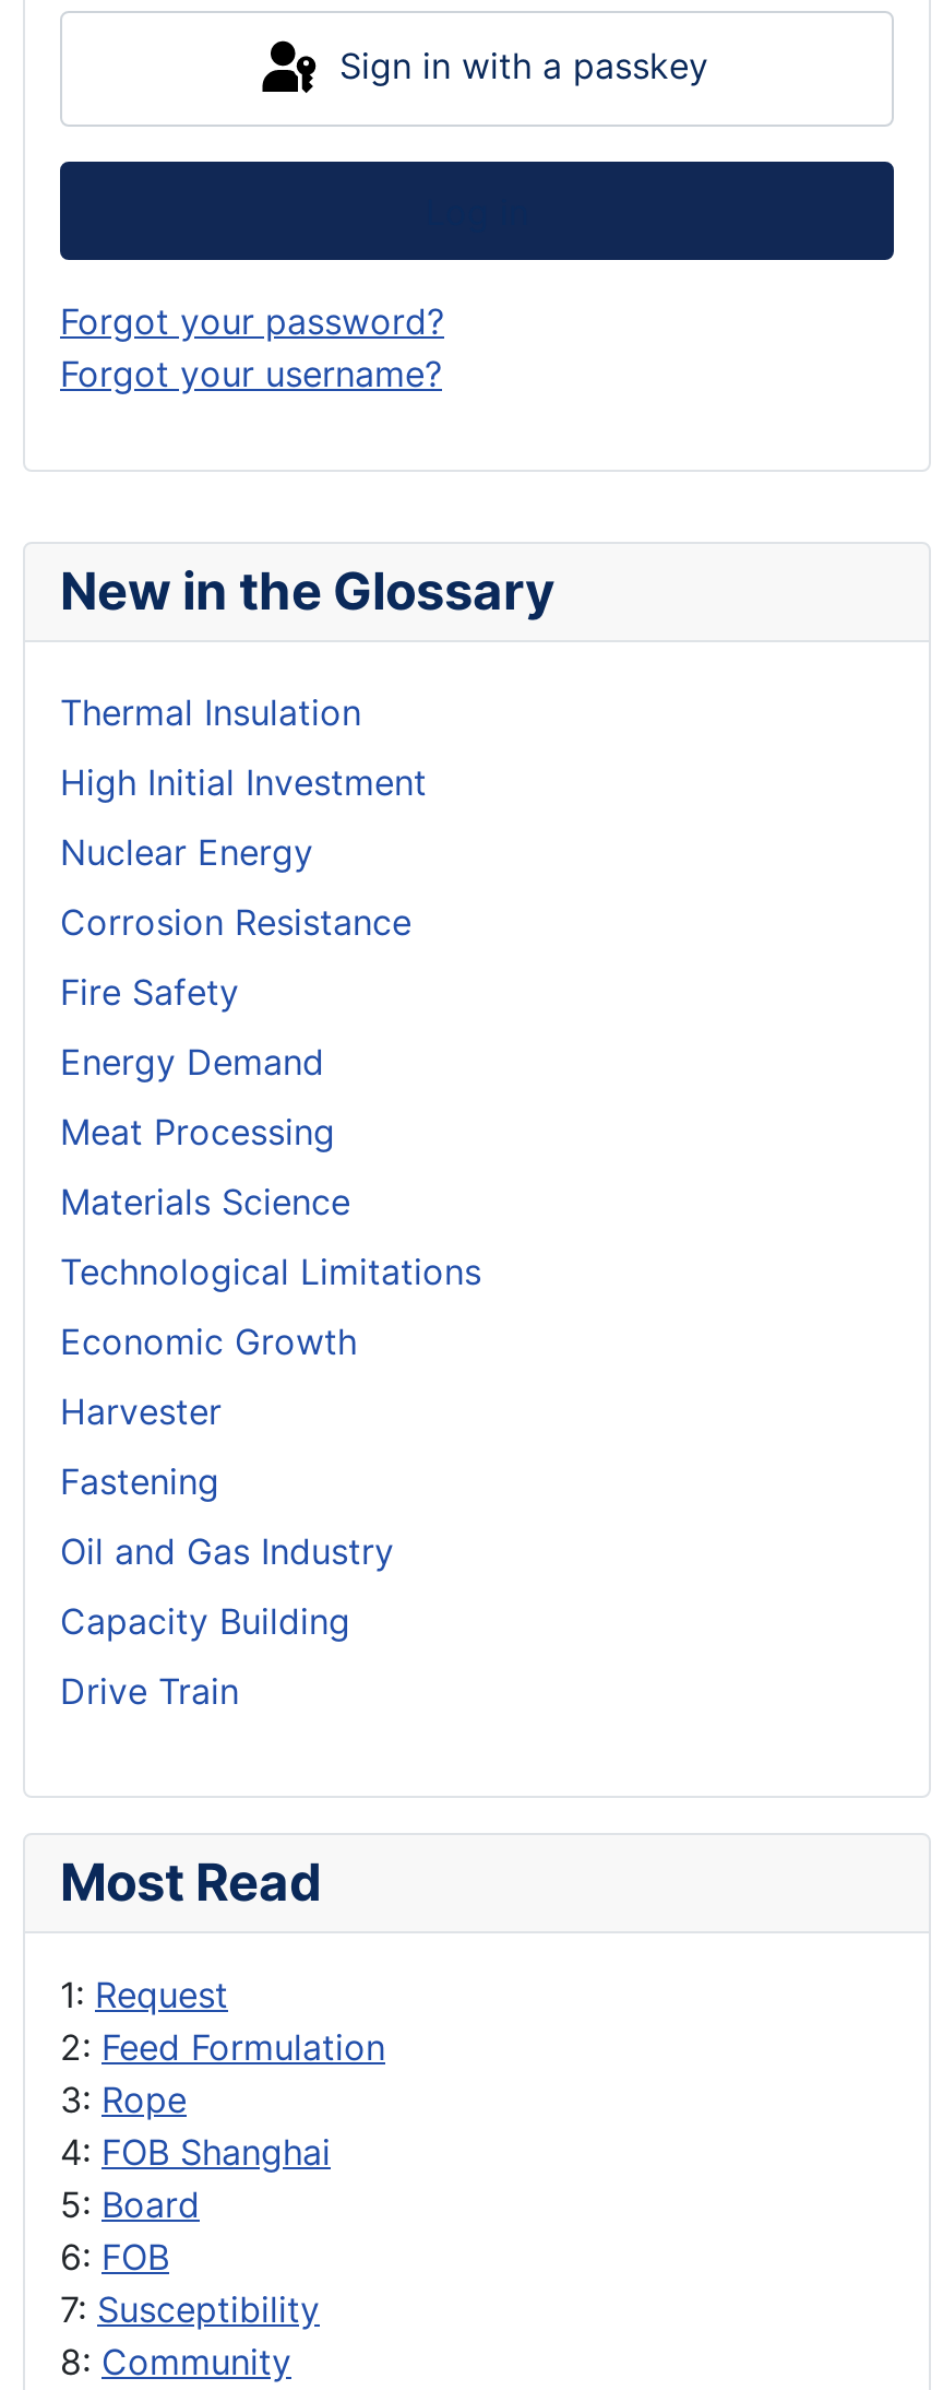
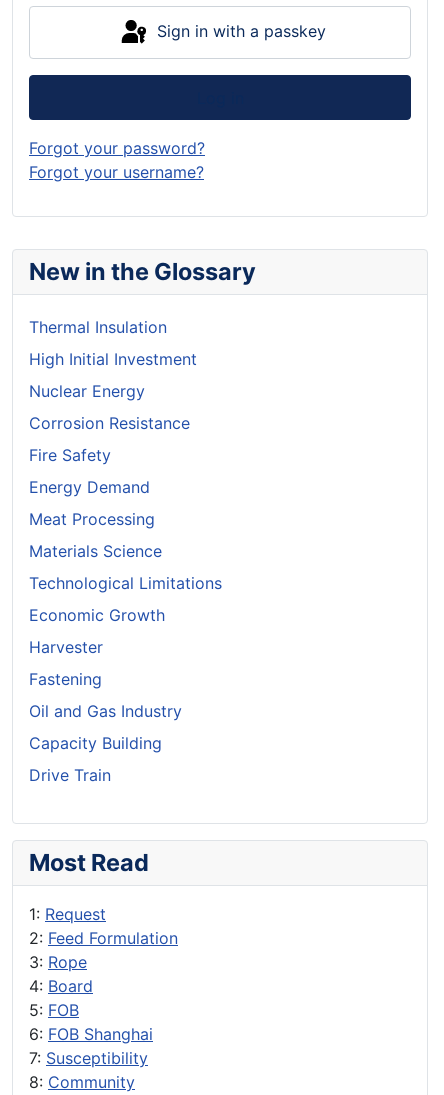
- 4: FOB Shanghai
- 5: Board
- 6: FOB
+ 4: Board
+ 5: FOB
+ 6: FOB Shanghai
